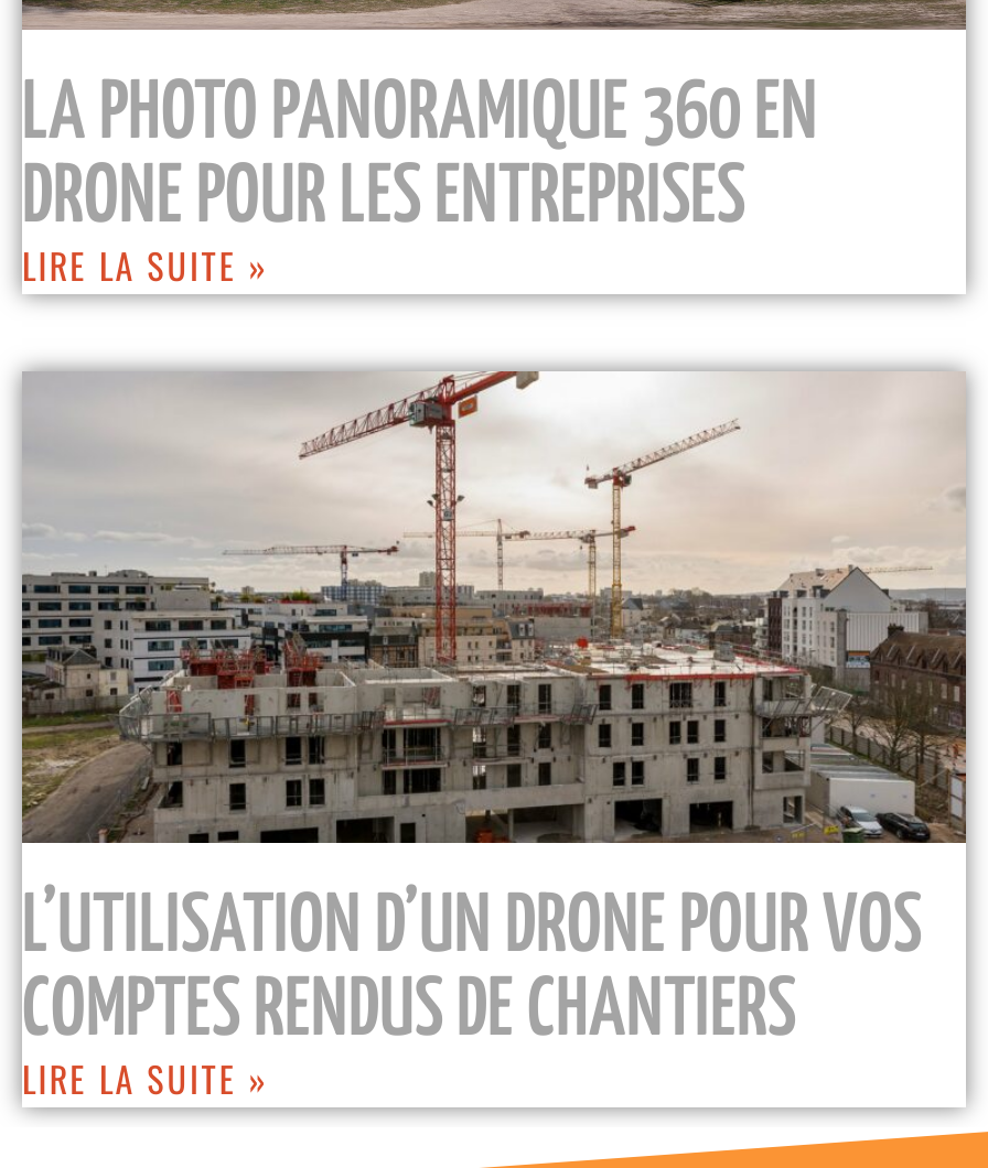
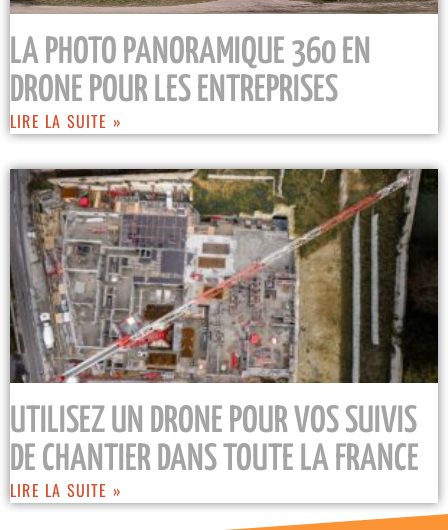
- [image]
- L’UTILISATION D’UN DRONE POUR VOS
- COMPTES RENDUS DE CHANTIERS
+ [image]
+ UTILISEZ UN DRONE POUR VOS SUIVIS
+ DE CHANTIER DANS TOUTE LA FRANCE
